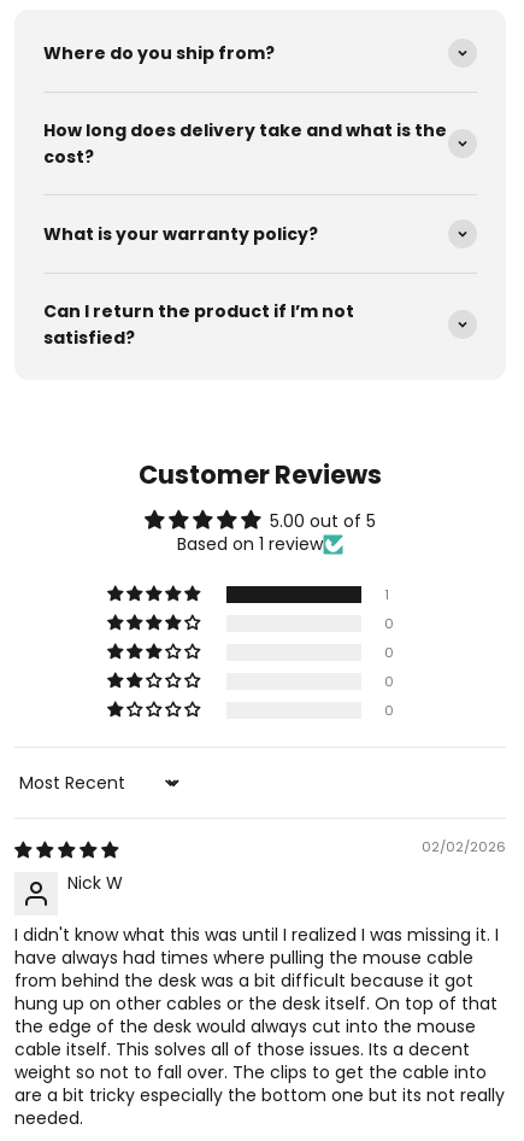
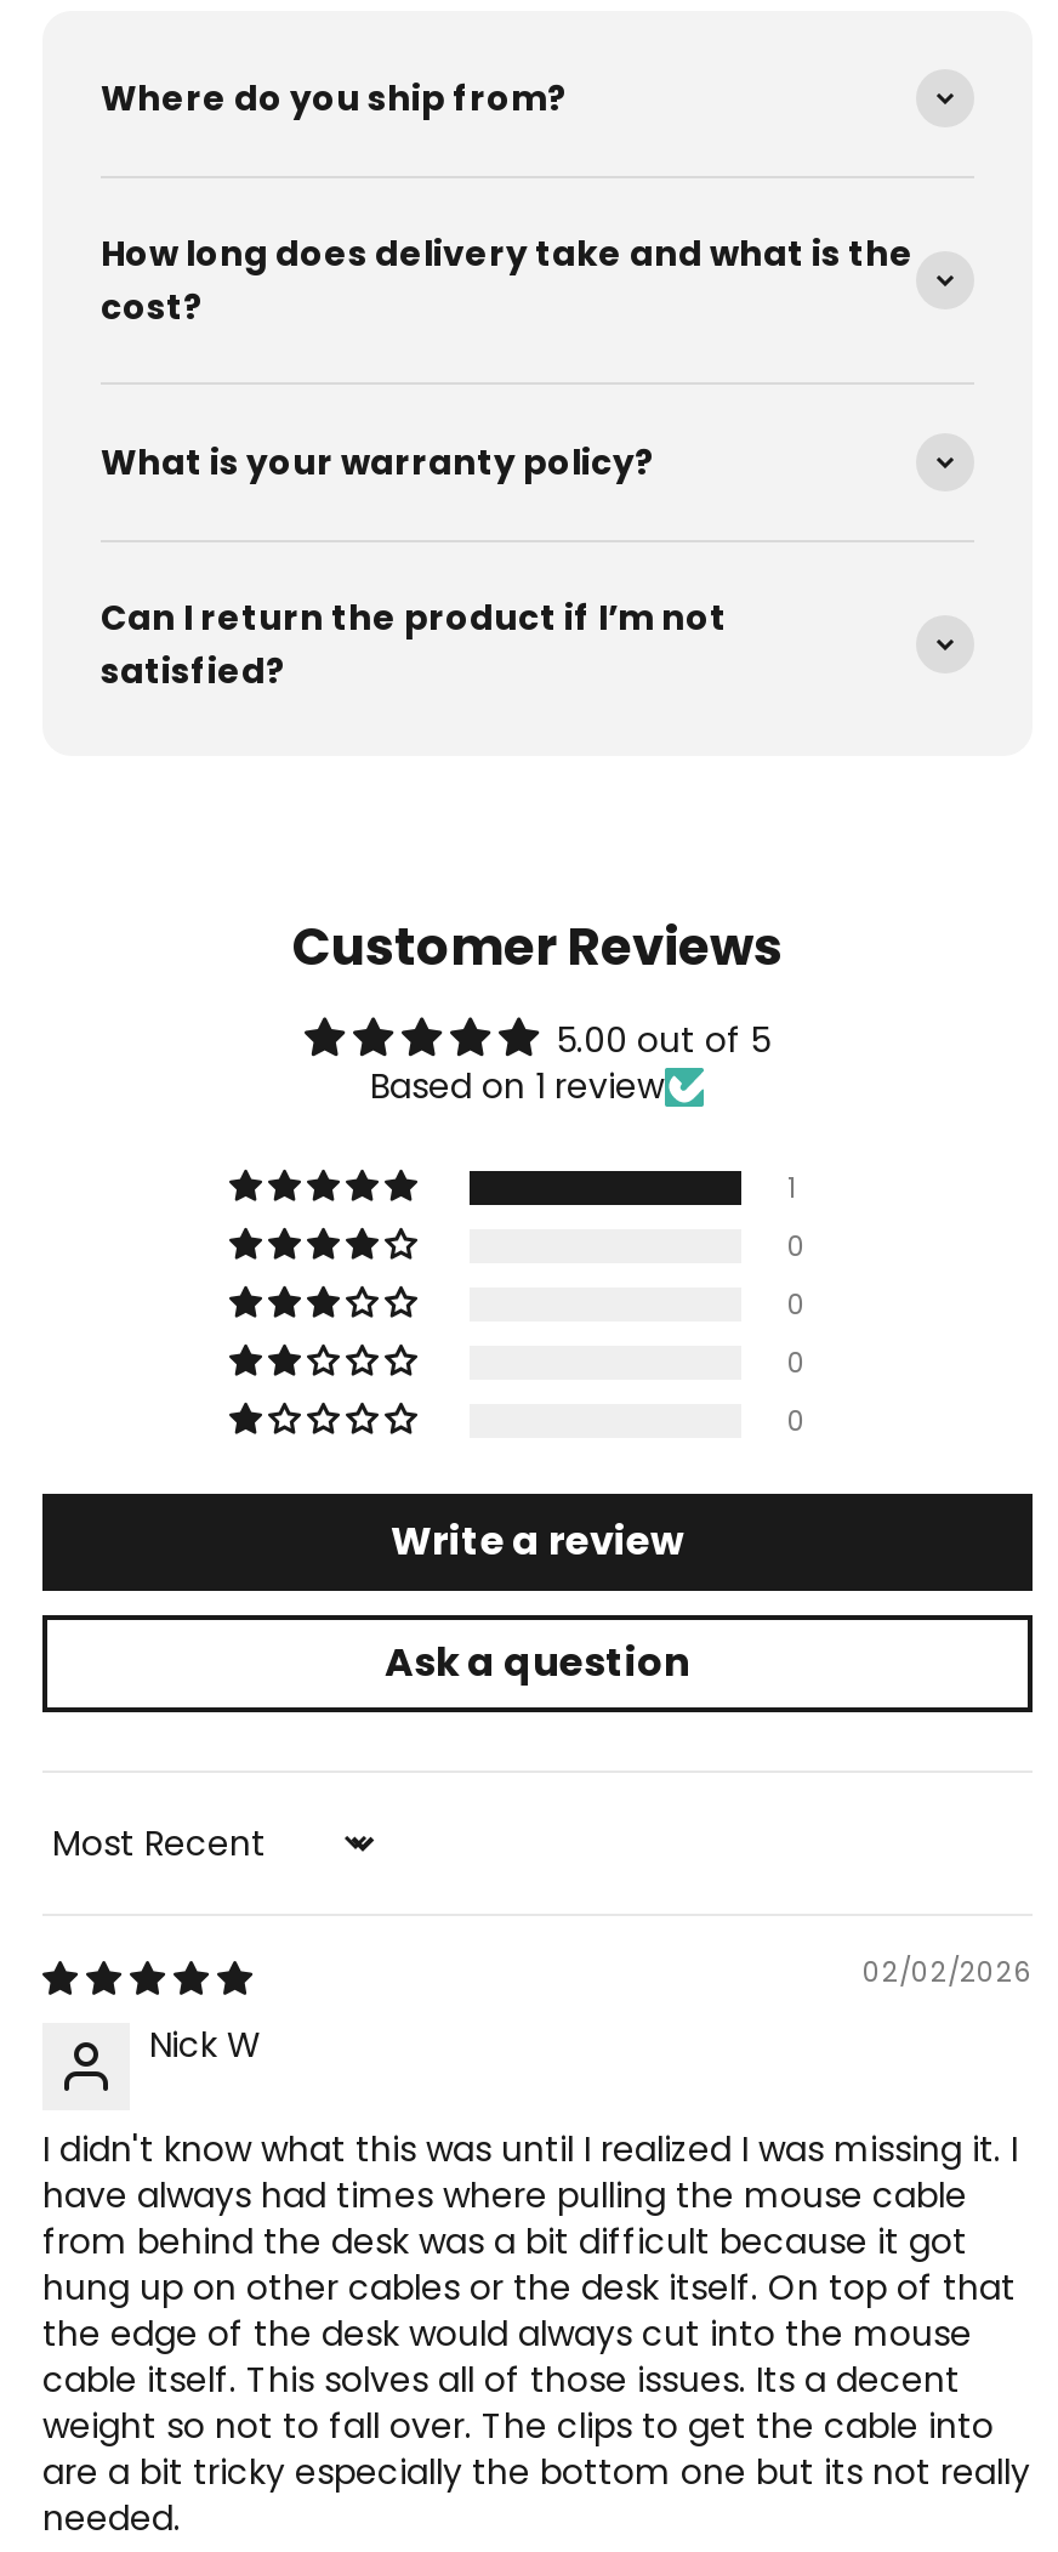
+ Write a review
+ Ask a question
